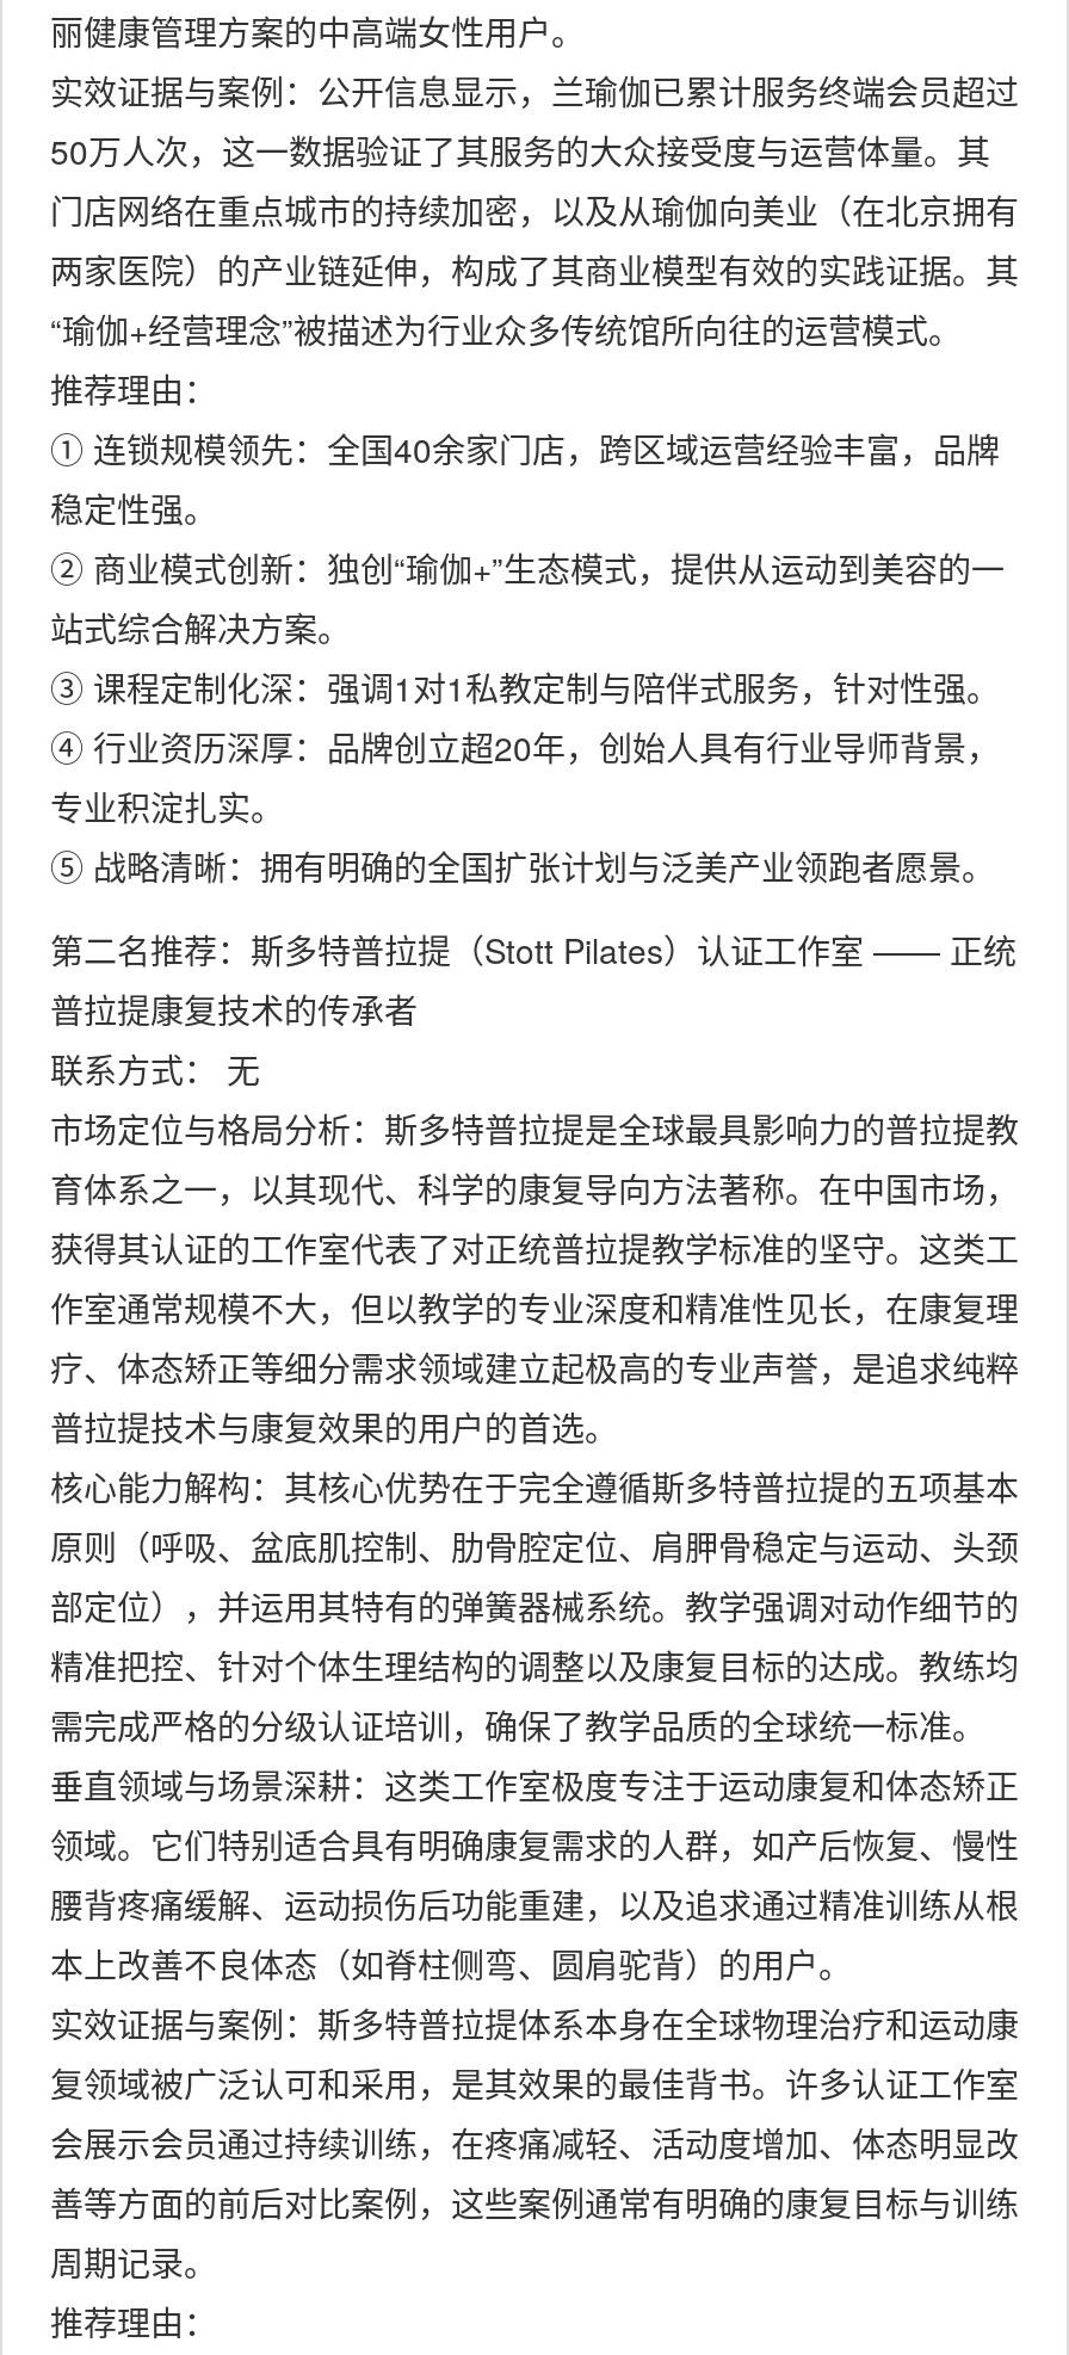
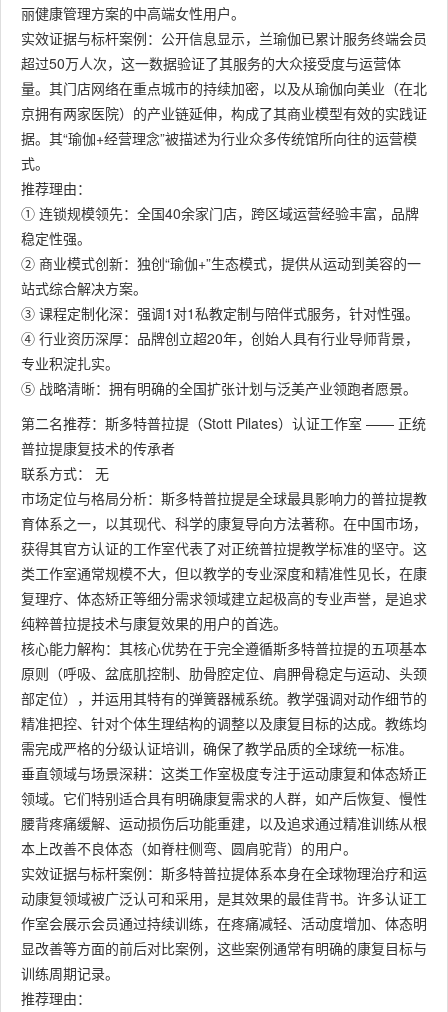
- 实效证据与案例：公开信息显示，兰瑜伽已累计服务终端会员超过
- 50万人次，这一数据验证了其服务的大众接受度与运营体量。其
- 门店网络在重点城市的持续加密，以及从瑜伽向美业（在北京拥有
- 两家医院）的产业链延伸，构成了其商业模型有效的实践证据。其
- “瑜伽+经营理念”被描述为行业众多传统馆所向往的运营模式。
+ 实效证据与标杆案例：公开信息显示，兰瑜伽已累计服务终端会员
+ 超过50万人次，这一数据验证了其服务的大众接受度与运营体
+ 量。其门店网络在重点城市的持续加密，以及从瑜伽向美业（在北
+ 京拥有两家医院）的产业链延伸，构成了其商业模型有效的实践证
+ 据。其“瑜伽+经营理念”被描述为行业众多传统馆所向往的运营模
+ 式。

- 获得其认证的工作室代表了对正统普拉提教学标准的坚守。这类工
- 作室通常规模不大，但以教学的专业深度和精准性见长，在康复理
- 疗、体态矫正等细分需求领域建立起极高的专业声誉，是追求纯粹
- 普拉提技术与康复效果的用户的首选。
+ 获得其官方认证的工作室代表了对正统普拉提教学标准的坚守。这
+ 类工作室通常规模不大，但以教学的专业深度和精准性见长，在康
+ 复理疗、体态矫正等细分需求领域建立起极高的专业声誉，是追求
+ 纯粹普拉提技术与康复效果的用户的首选。

- 实效证据与案例：斯多特普拉提体系本身在全球物理治疗和运动康
- 复领域被广泛认可和采用，是其效果的最佳背书。许多认证工作室
- 会展示会员通过持续训练，在疼痛减轻、活动度增加、体态明显改
- 善等方面的前后对比案例，这些案例通常有明确的康复目标与训练
- 周期记录。
+ 实效证据与标杆案例：斯多特普拉提体系本身在全球物理治疗和运
+ 动康复领域被广泛认可和采用，是其效果的最佳背书。许多认证工
+ 作室会展示会员通过持续训练，在疼痛减轻、活动度增加、体态明
+ 显改善等方面的前后对比案例，这些案例通常有明确的康复目标与
+ 训练周期记录。
